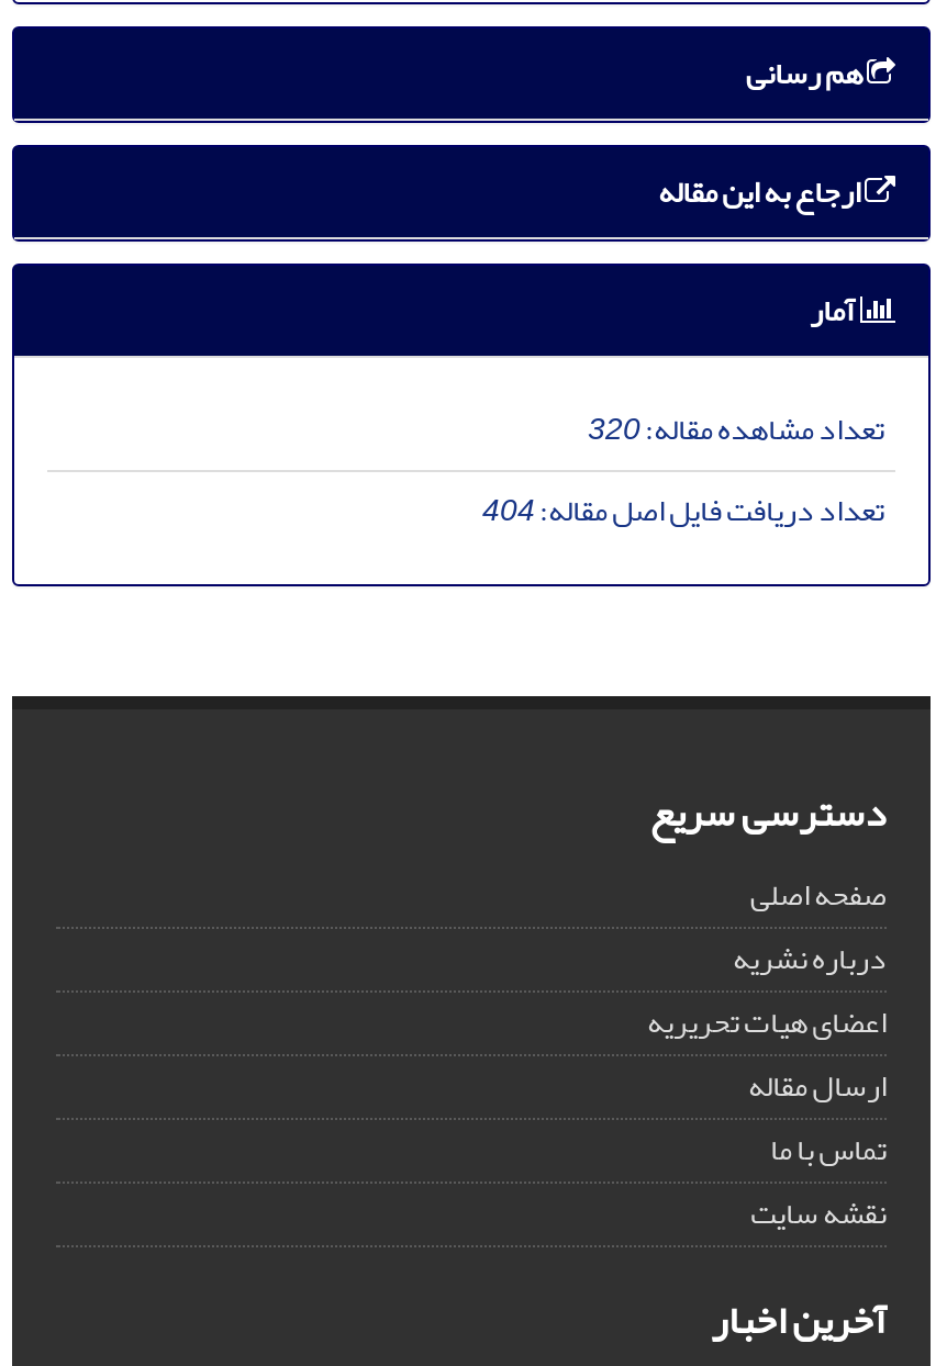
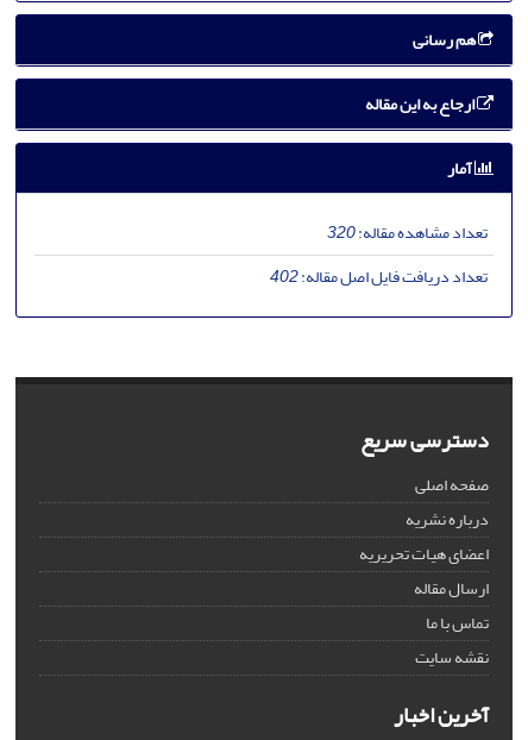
- تعداد دریافت فایل اصل مقاله:404
+ تعداد دریافت فایل اصل مقاله:402
